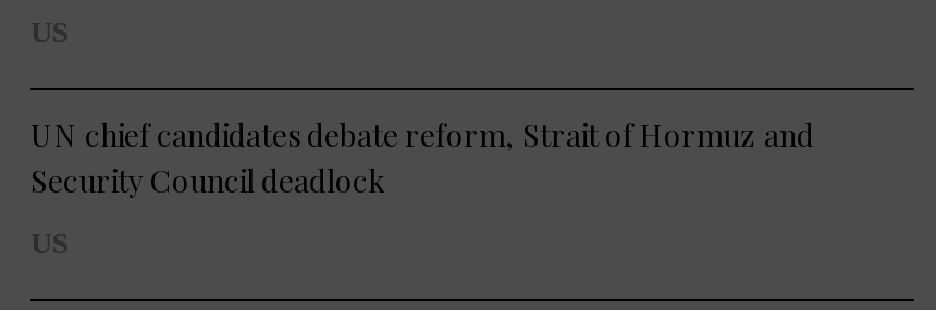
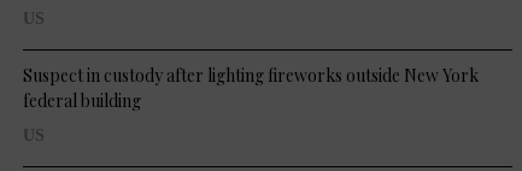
- UN chief candidates debate reform, Strait of Hormuz and
- Security Council deadlock
+ Suspect in custody after lighting fireworks outside New York
+ federal building
